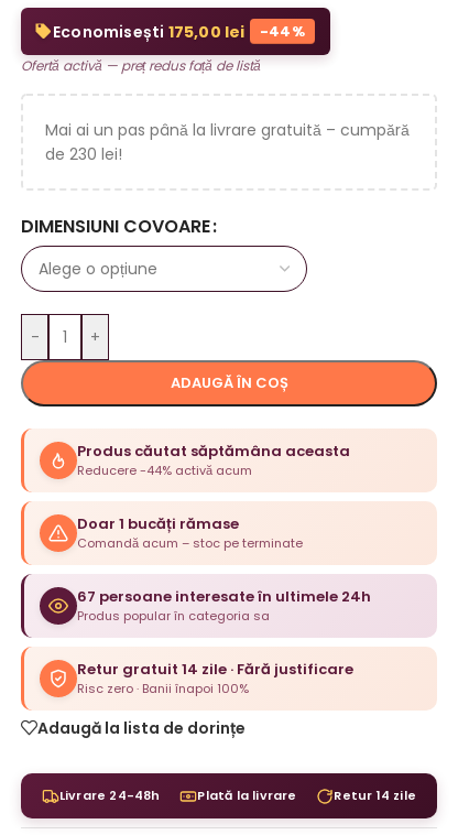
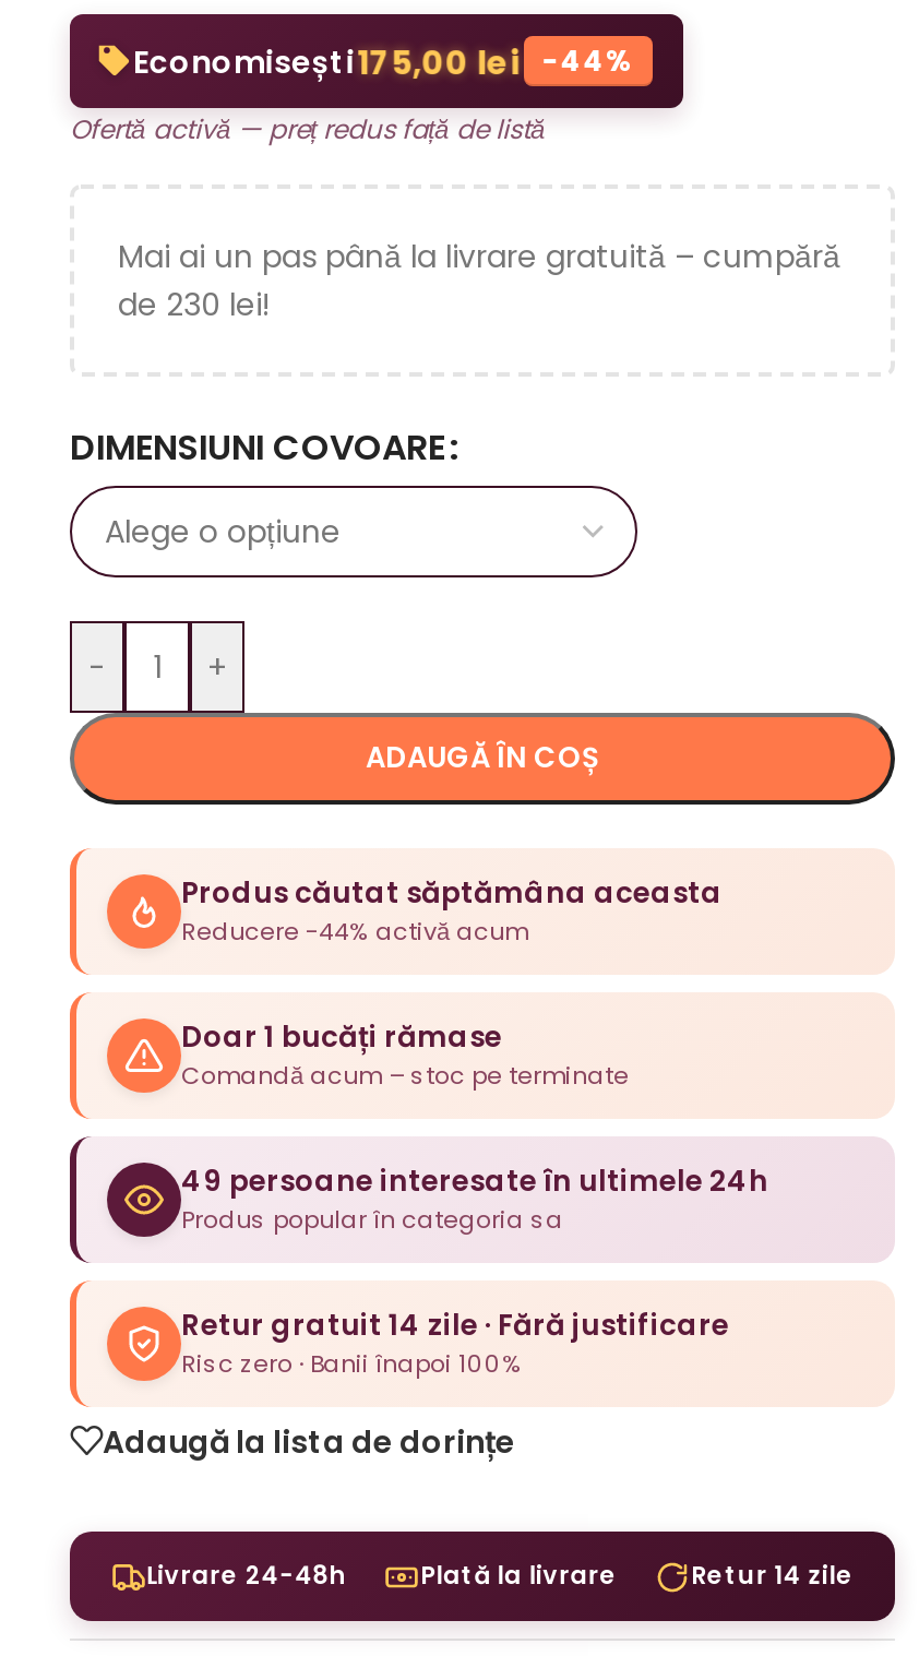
- 67 persoane interesate în ultimele 24h
+ 49 persoane interesate în ultimele 24h
